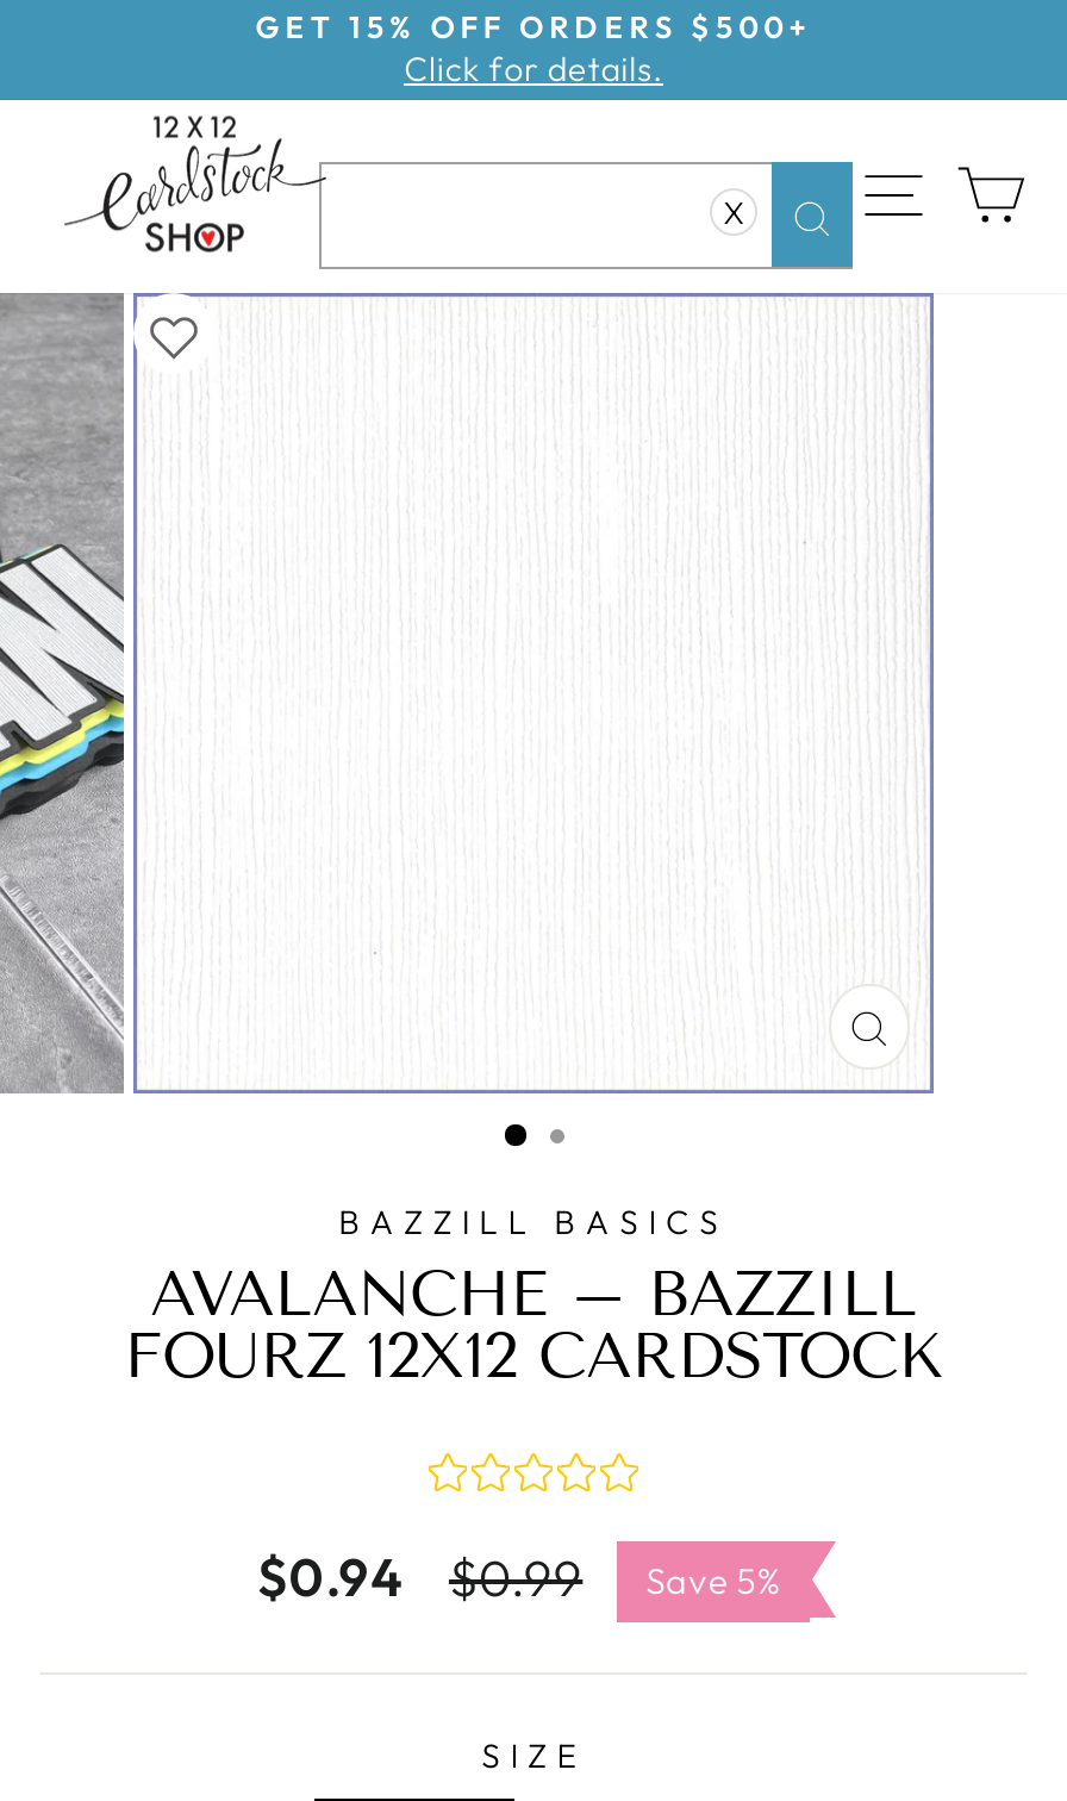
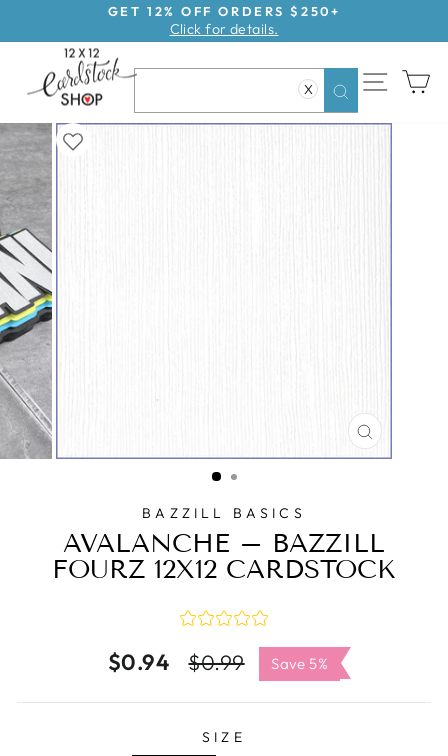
- GET 15% OFF ORDERS $500+
+ GET 12% OFF ORDERS $250+
